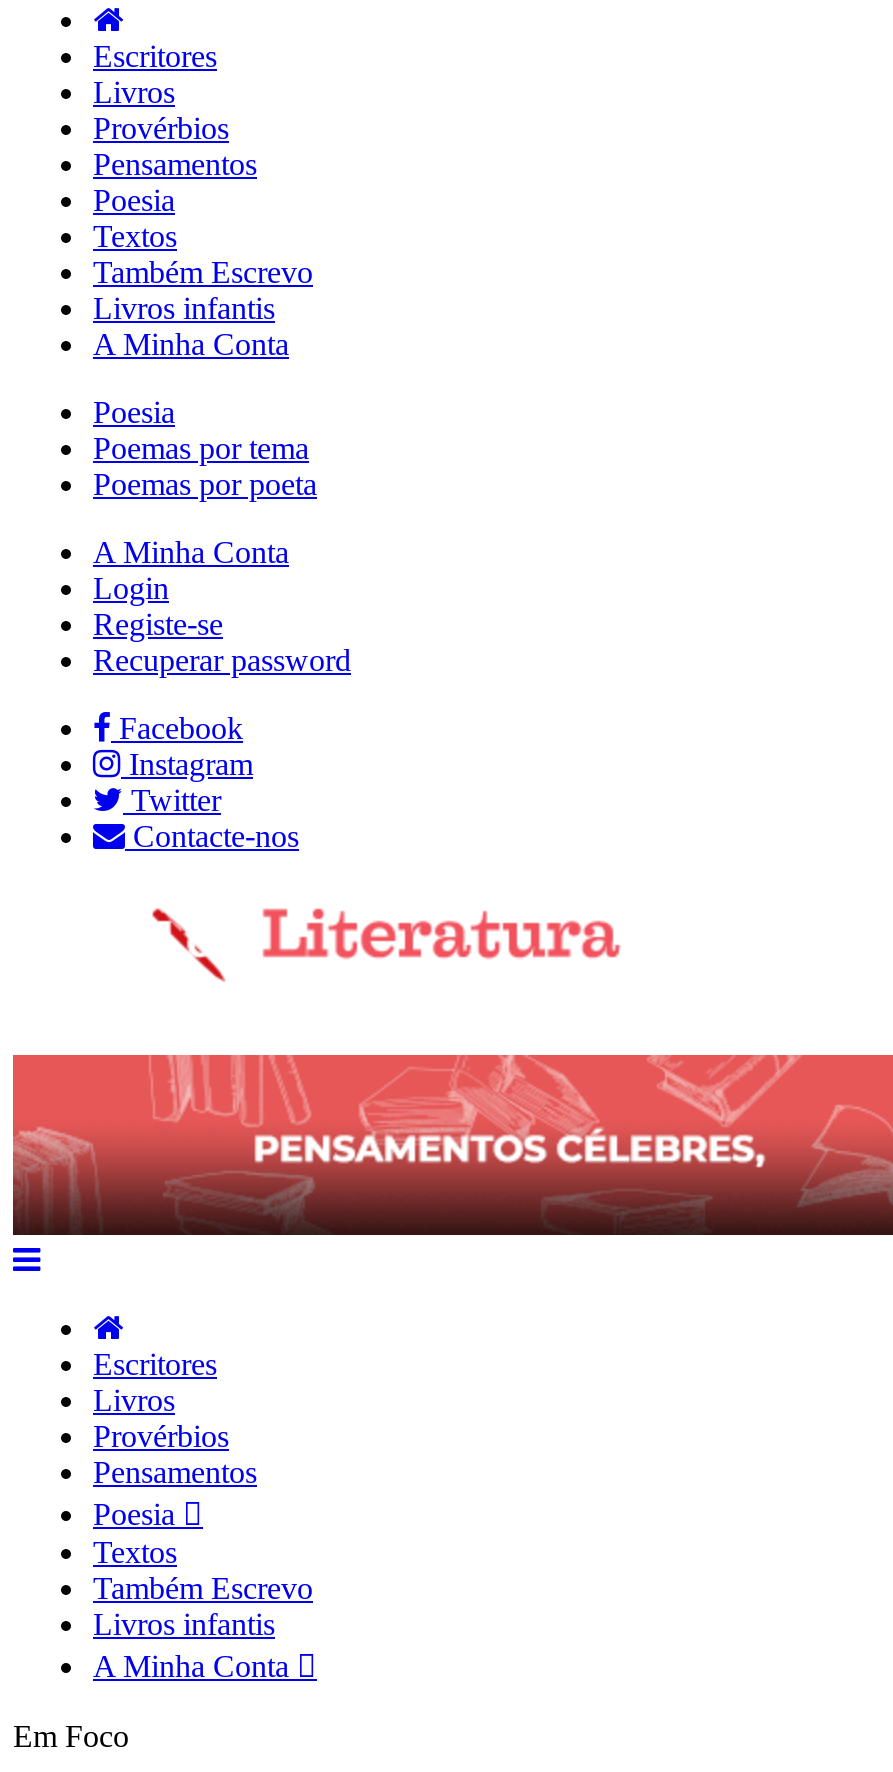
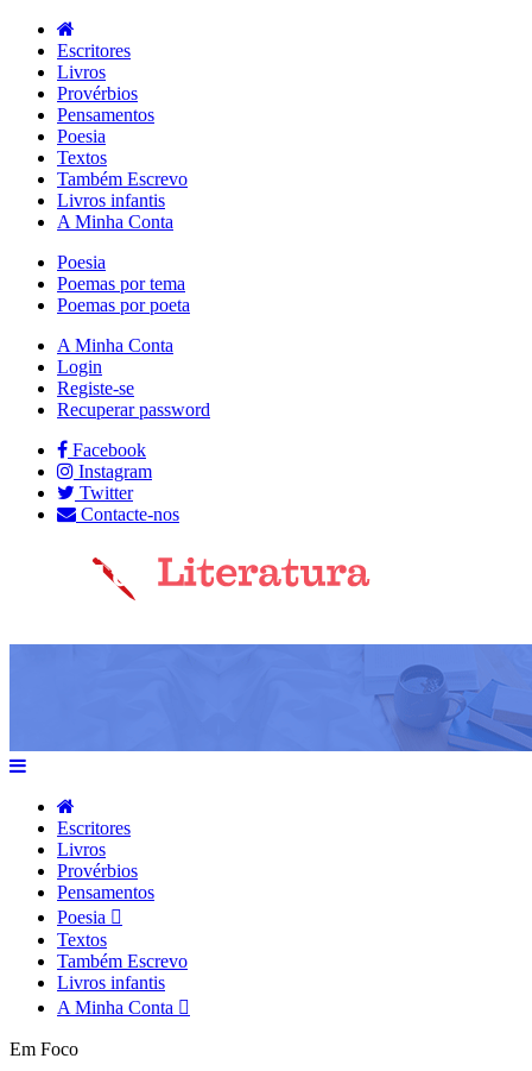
- [image]
+ [image]
